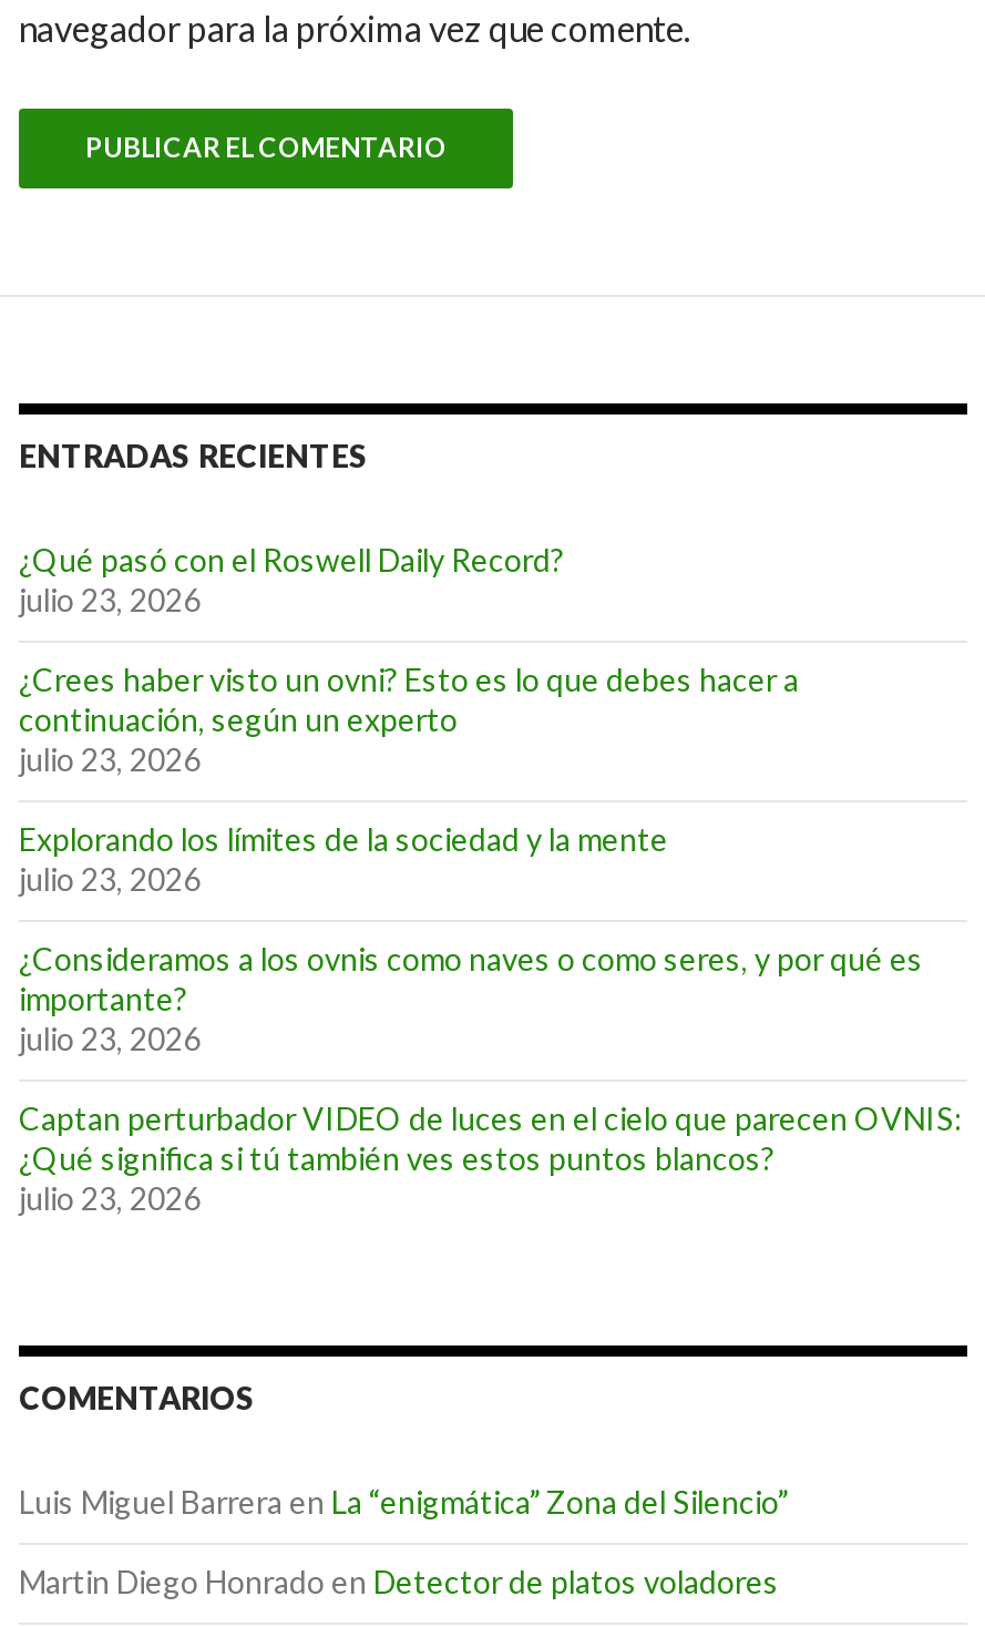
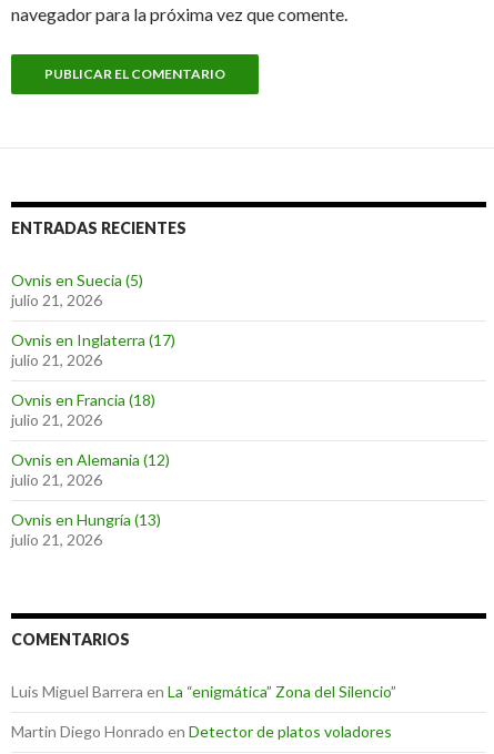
- ¿Qué pasó con el Roswell Daily Record?
- julio 23, 2026
+ Ovnis en Suecia (5)
+ julio 21, 2026

- ¿Crees haber visto un ovni? Esto es lo que debes hacer a
- continuación, según un experto
- julio 23, 2026
+ Ovnis en Inglaterra (17)
+ julio 21, 2026

- Explorando los límites de la sociedad y la mente
- julio 23, 2026
+ Ovnis en Francia (18)
+ julio 21, 2026

- ¿Consideramos a los ovnis como naves o como seres, y por qué es
- importante?
- julio 23, 2026
+ Ovnis en Alemania (12)
+ julio 21, 2026

- Captan perturbador VIDEO de luces en el cielo que parecen OVNIS:
- ¿Qué significa si tú también ves estos puntos blancos?
- julio 23, 2026
+ Ovnis en Hungría (13)
+ julio 21, 2026
